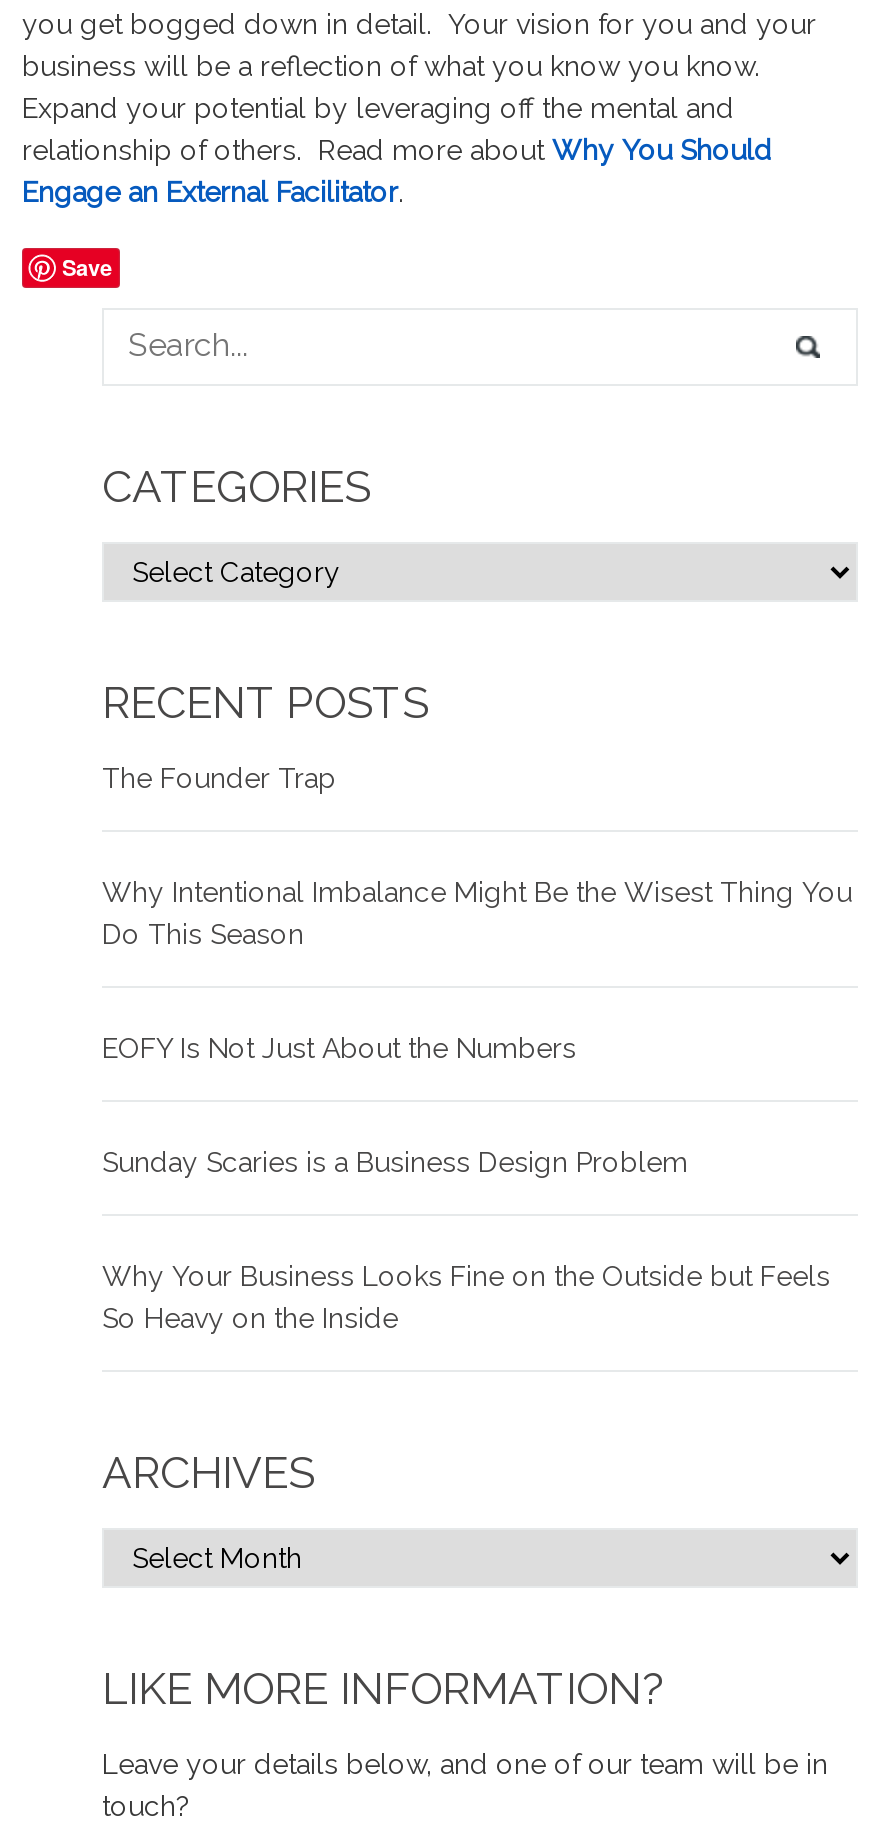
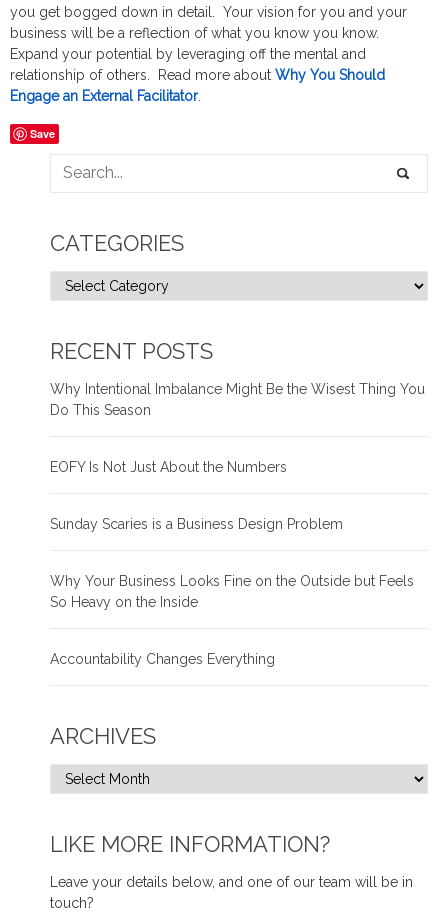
- The Founder Trap

moved up: Why Intentional Imbalance Might Be the Wisest Thing You | Do This Season | EOFY Is Not Just About the Numbers | Sunday Scaries is a Business Design Problem | Why Your Business Looks Fine on the Outside but Feels | So Heavy on the Inside

+ Accountability Changes Everything
